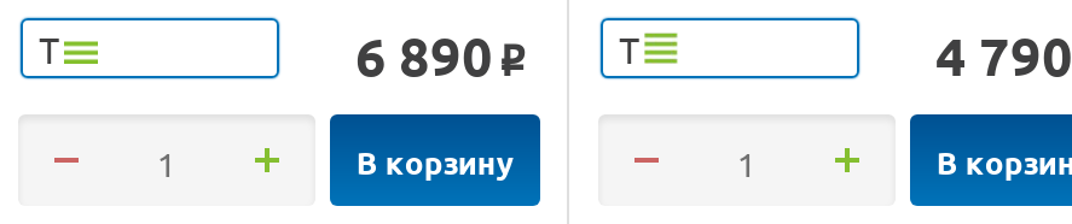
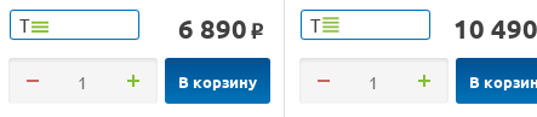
- 4 790
+ 10 490
